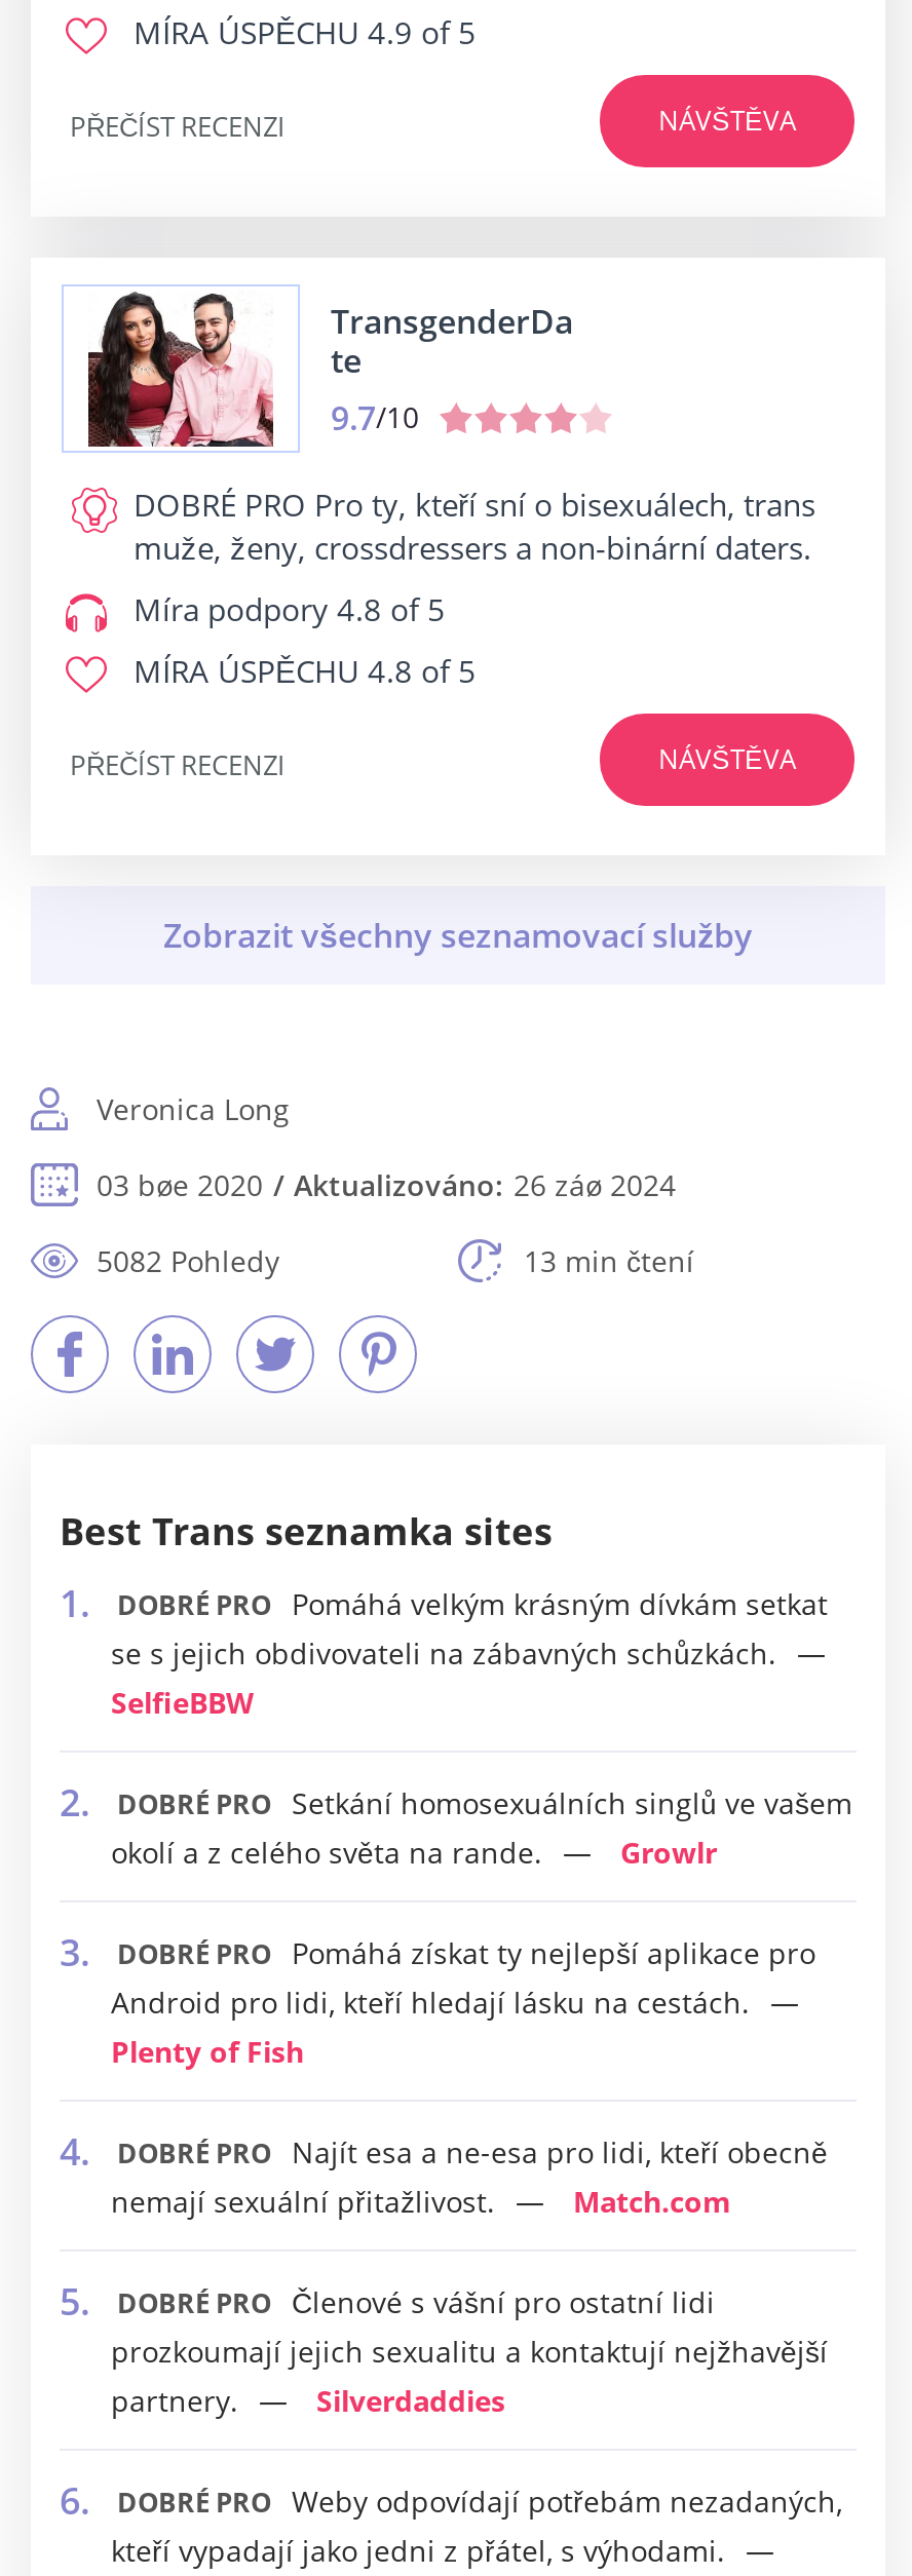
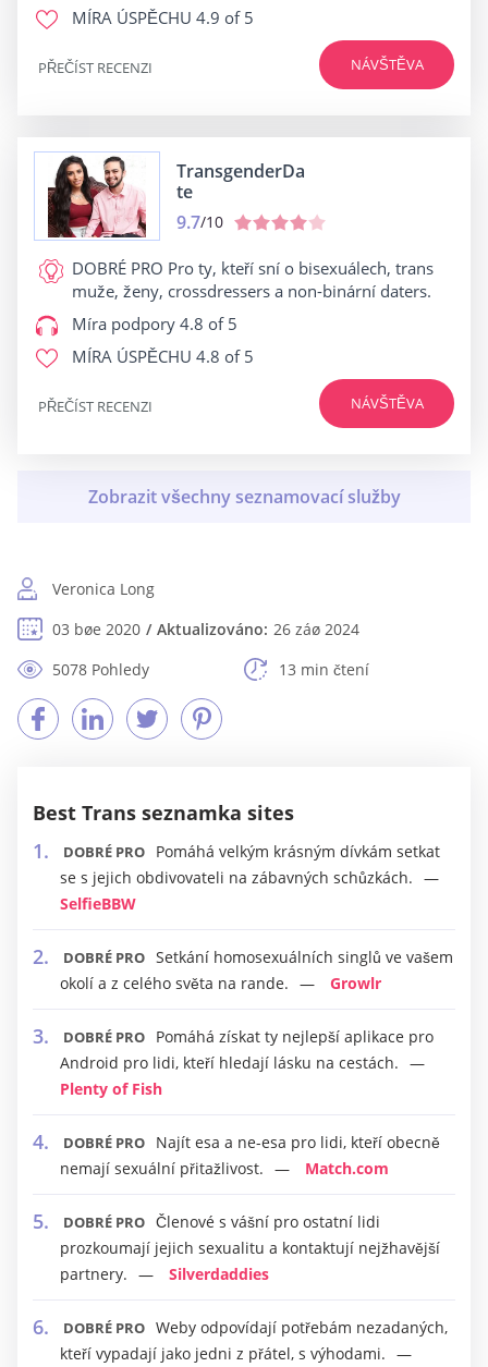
- 5082 Pohledy
+ 5078 Pohledy
